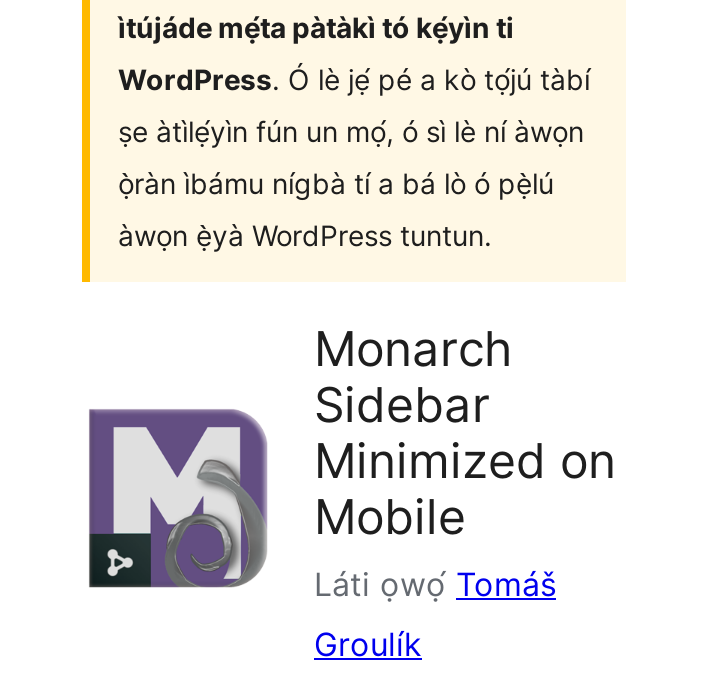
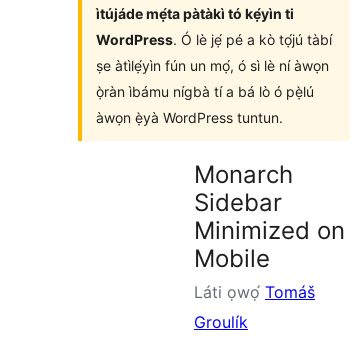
- [image]
